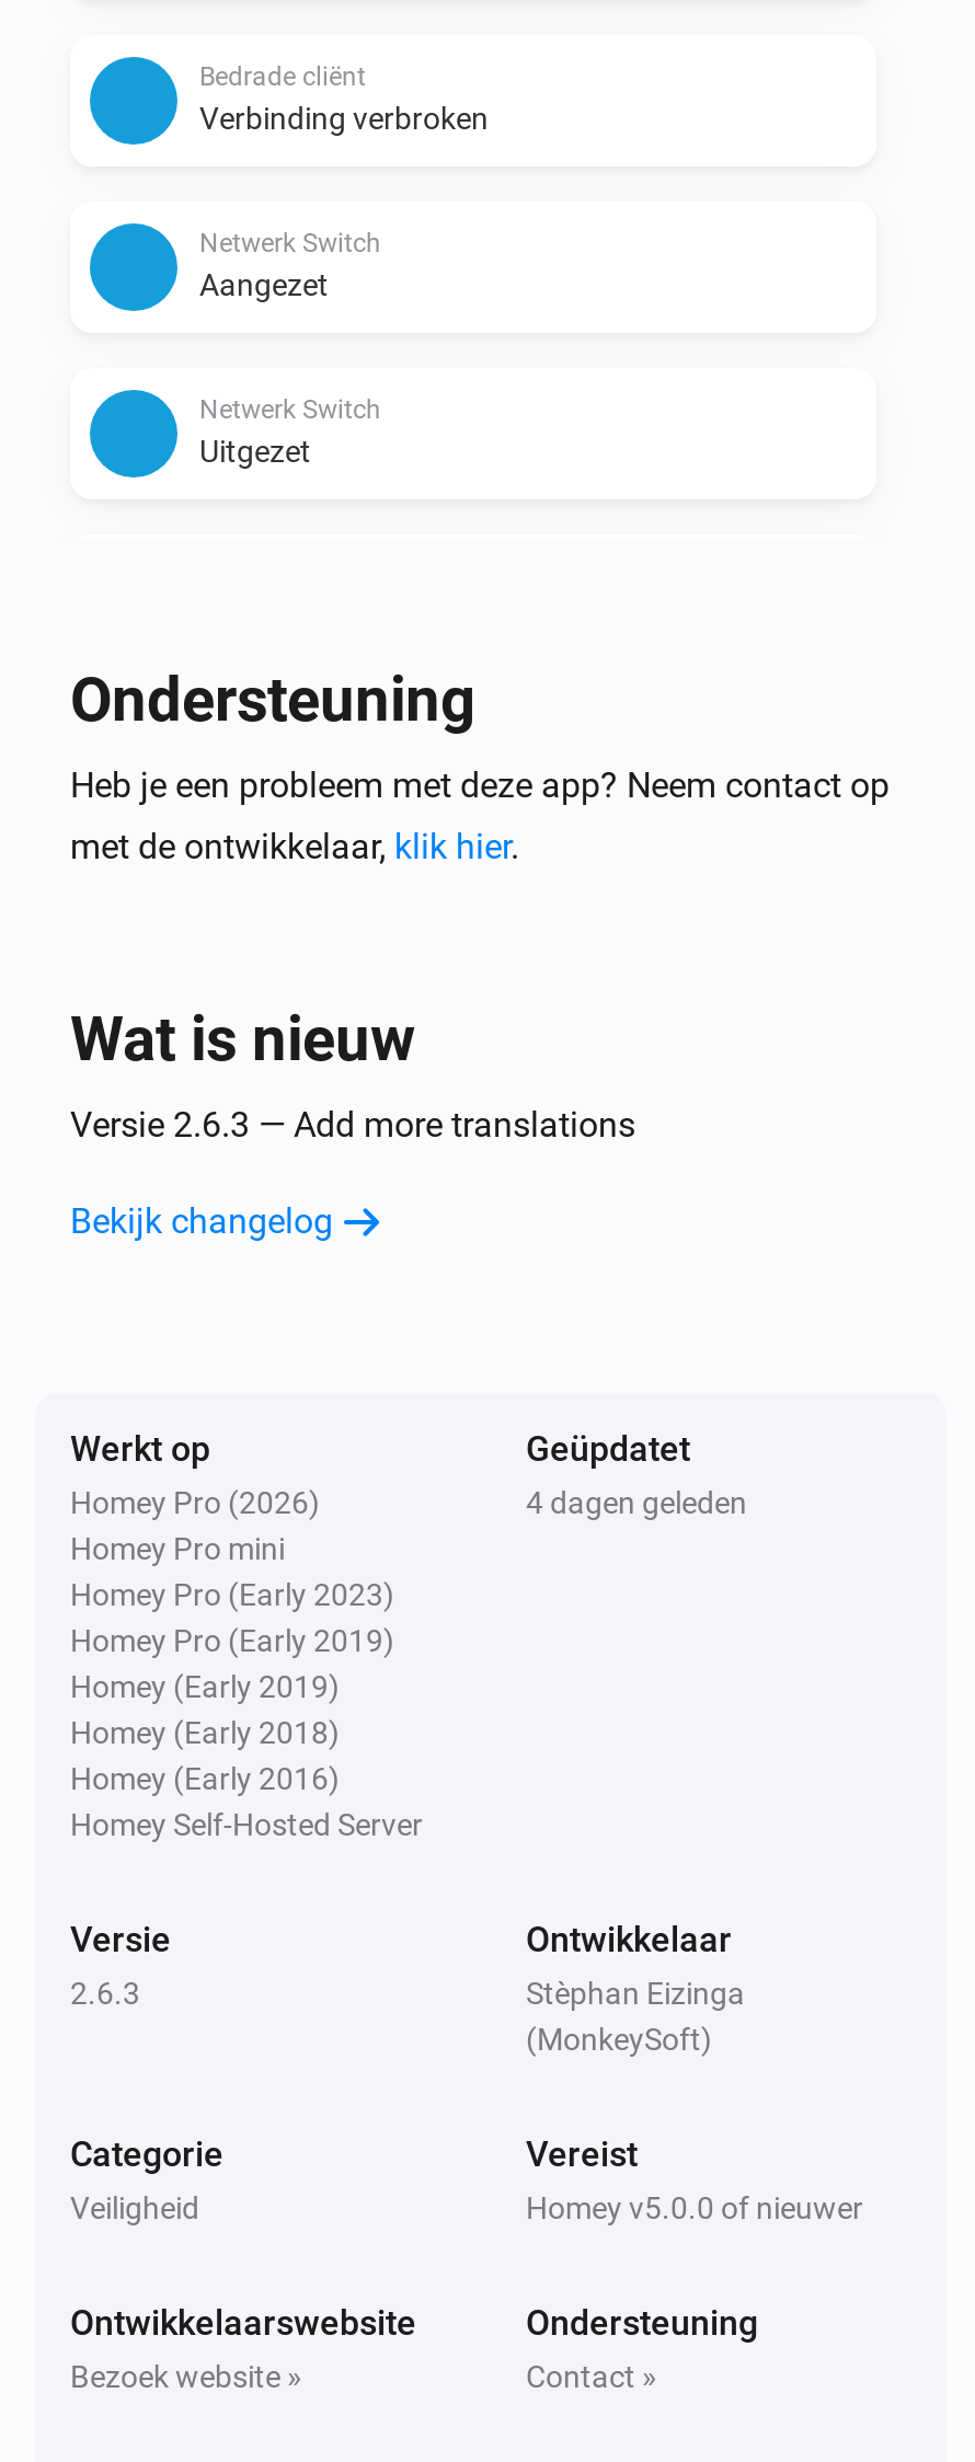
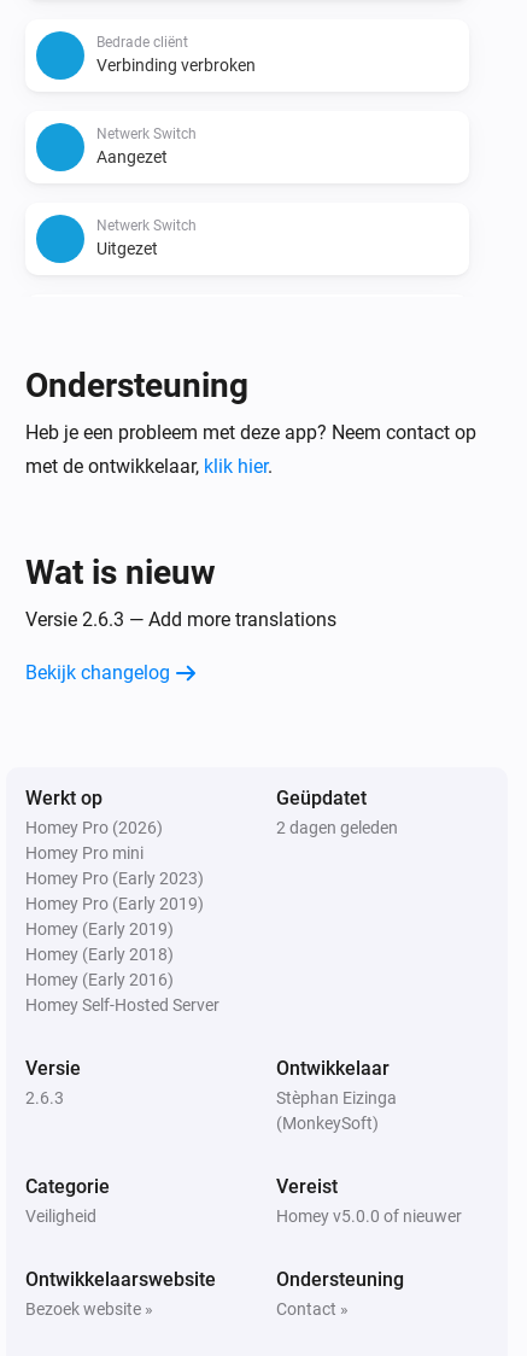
- 4 dagen geleden
+ 2 dagen geleden
